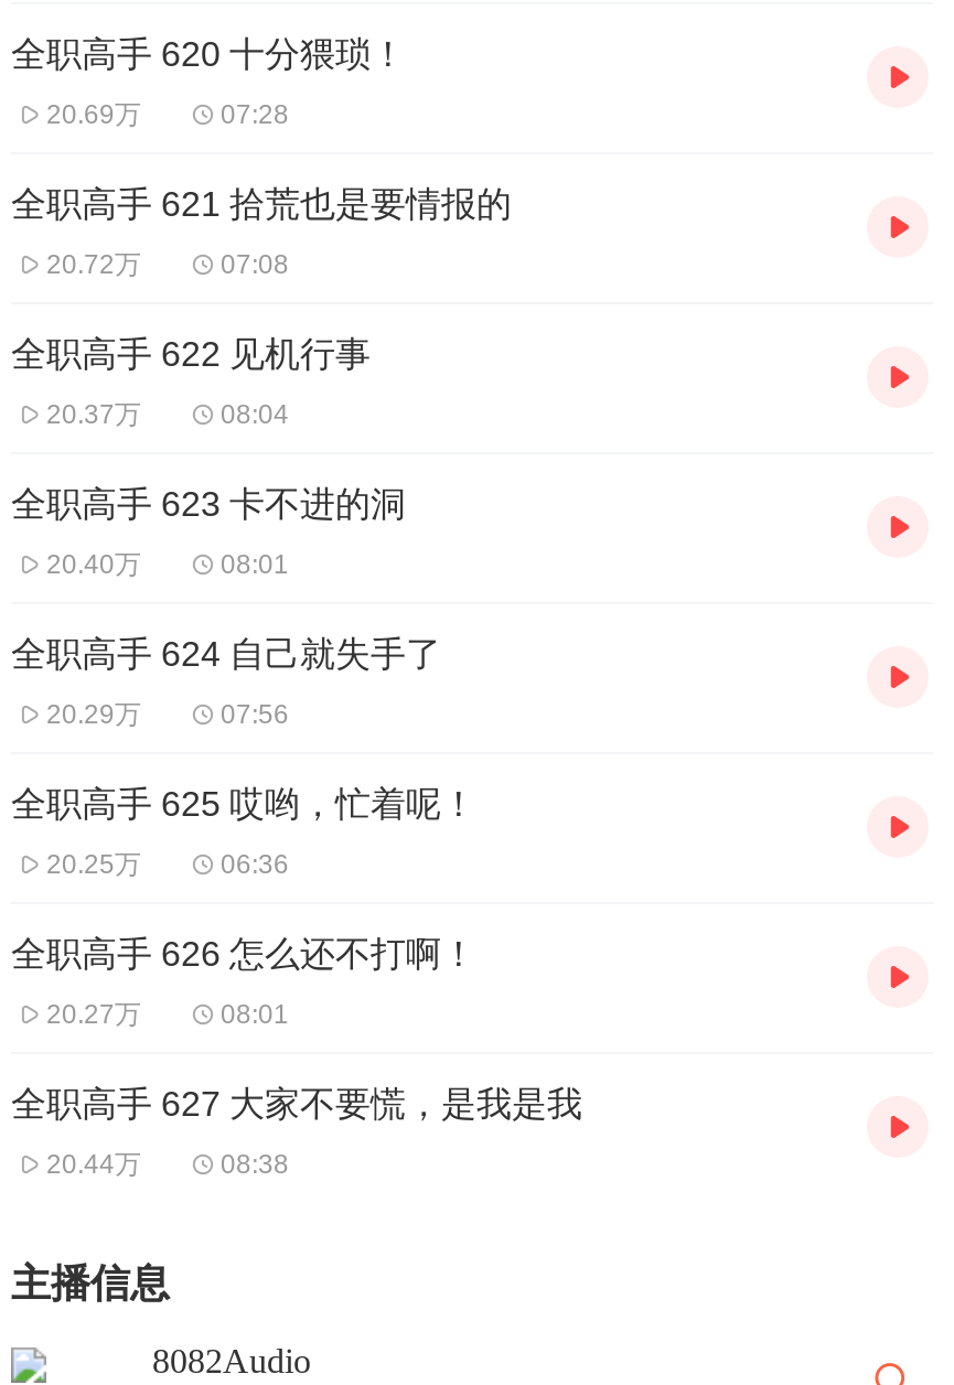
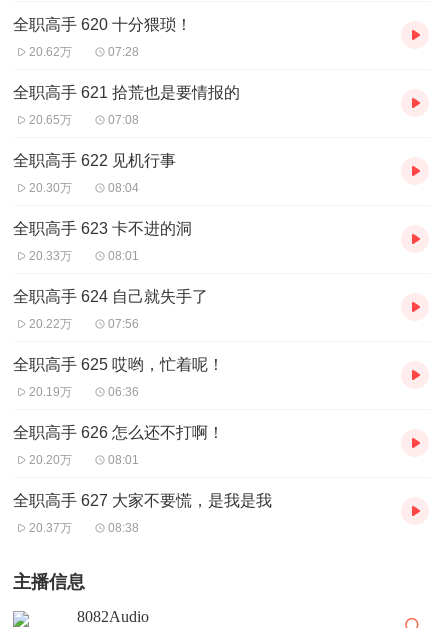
- 20.69万
+ 20.62万

- 20.72万
+ 20.65万

- 20.37万
+ 20.30万

- 20.40万
+ 20.33万

- 20.29万
+ 20.22万

- 20.25万
+ 20.19万

- 20.27万
+ 20.20万

- 20.44万
+ 20.37万
